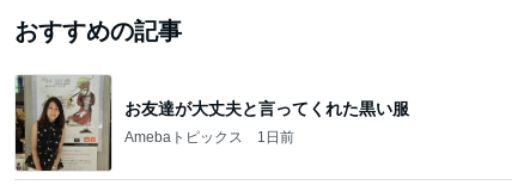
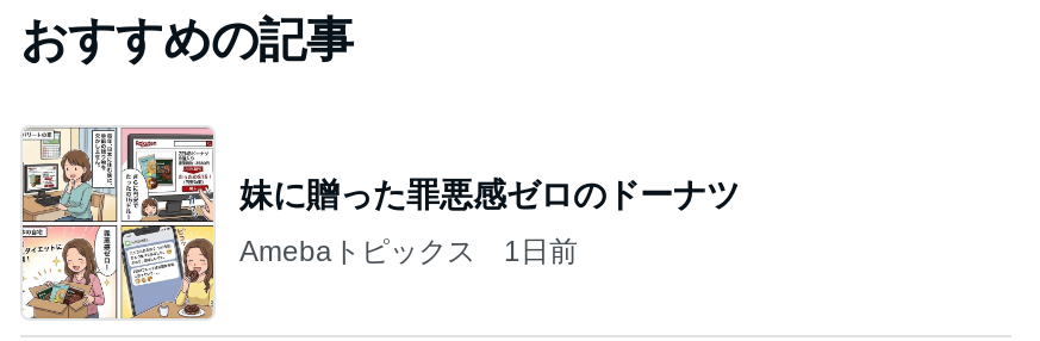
- [image]
- お友達が大丈夫と言ってくれた黒い服
+ [image]
+ 妹に贈った罪悪感ゼロのドーナツ
